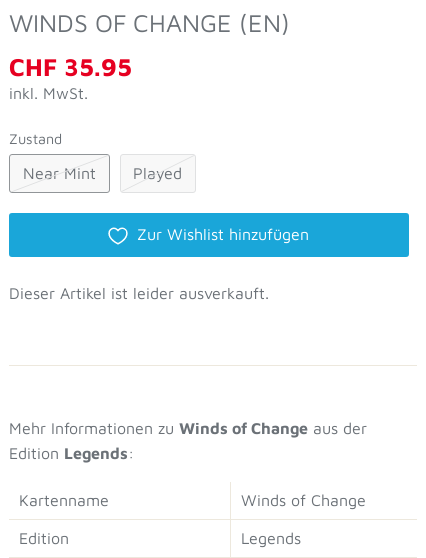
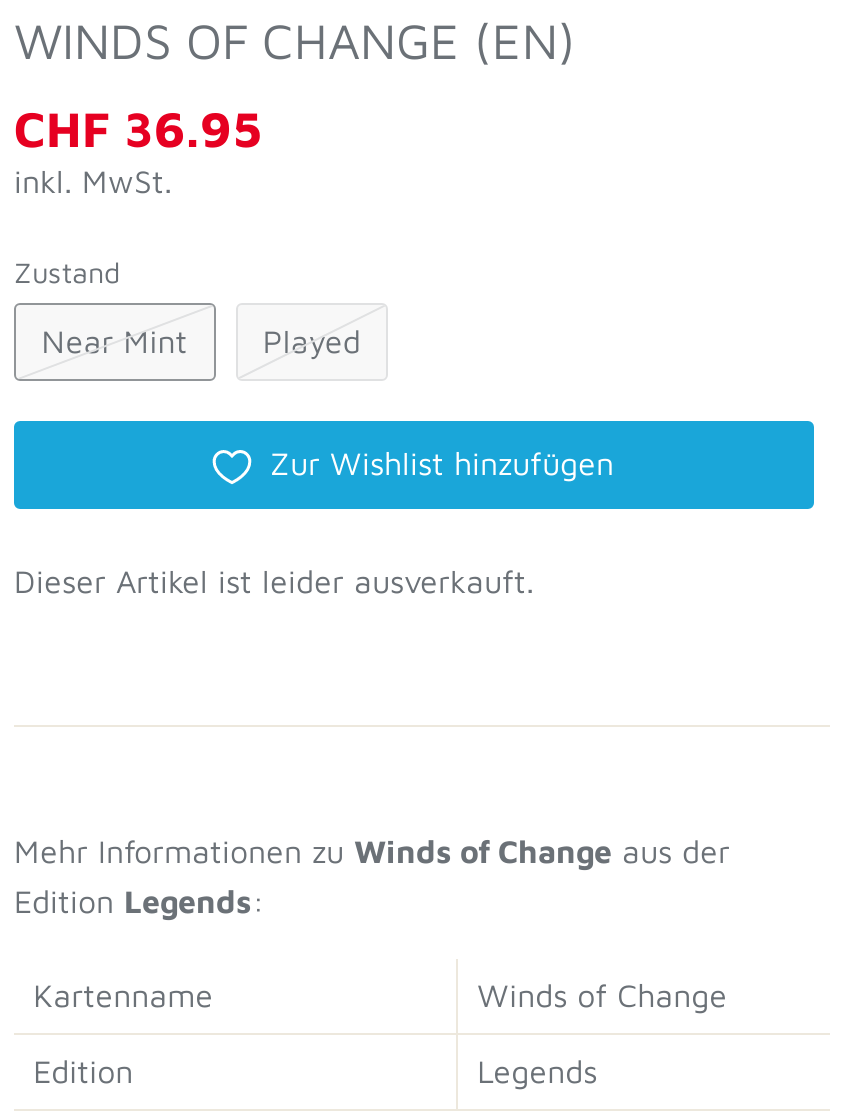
- CHF 35.95
+ CHF 36.95
